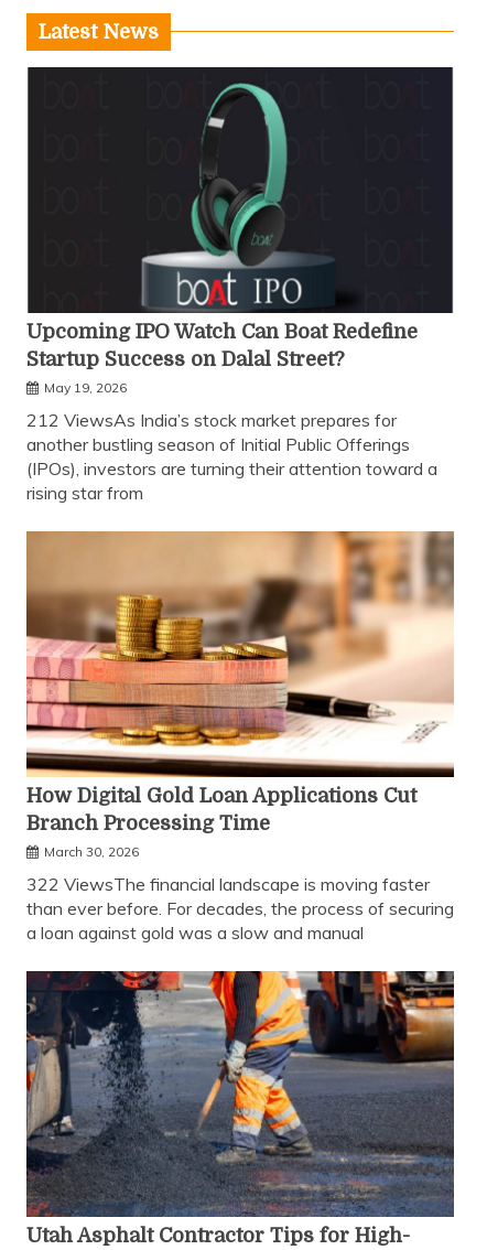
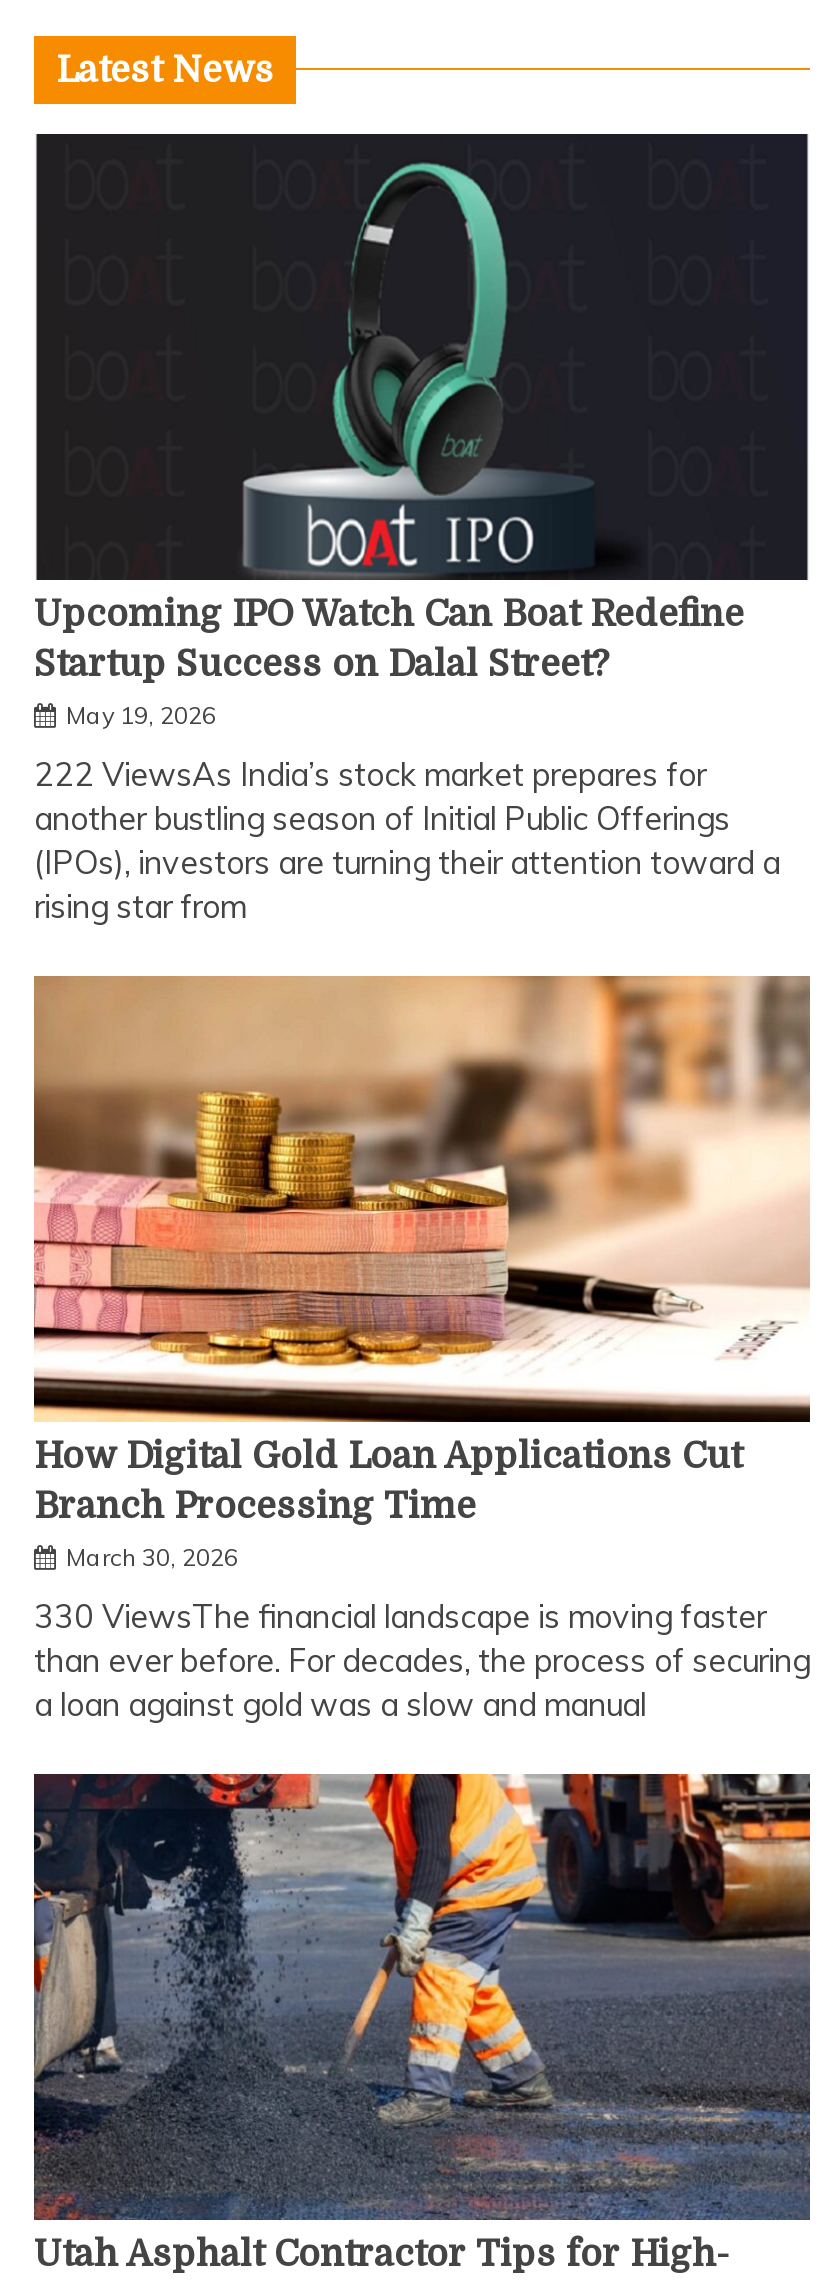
- 212 ViewsAs India’s stock market prepares for
+ 222 ViewsAs India’s stock market prepares for

- 322 ViewsThe financial landscape is moving faster
+ 330 ViewsThe financial landscape is moving faster
